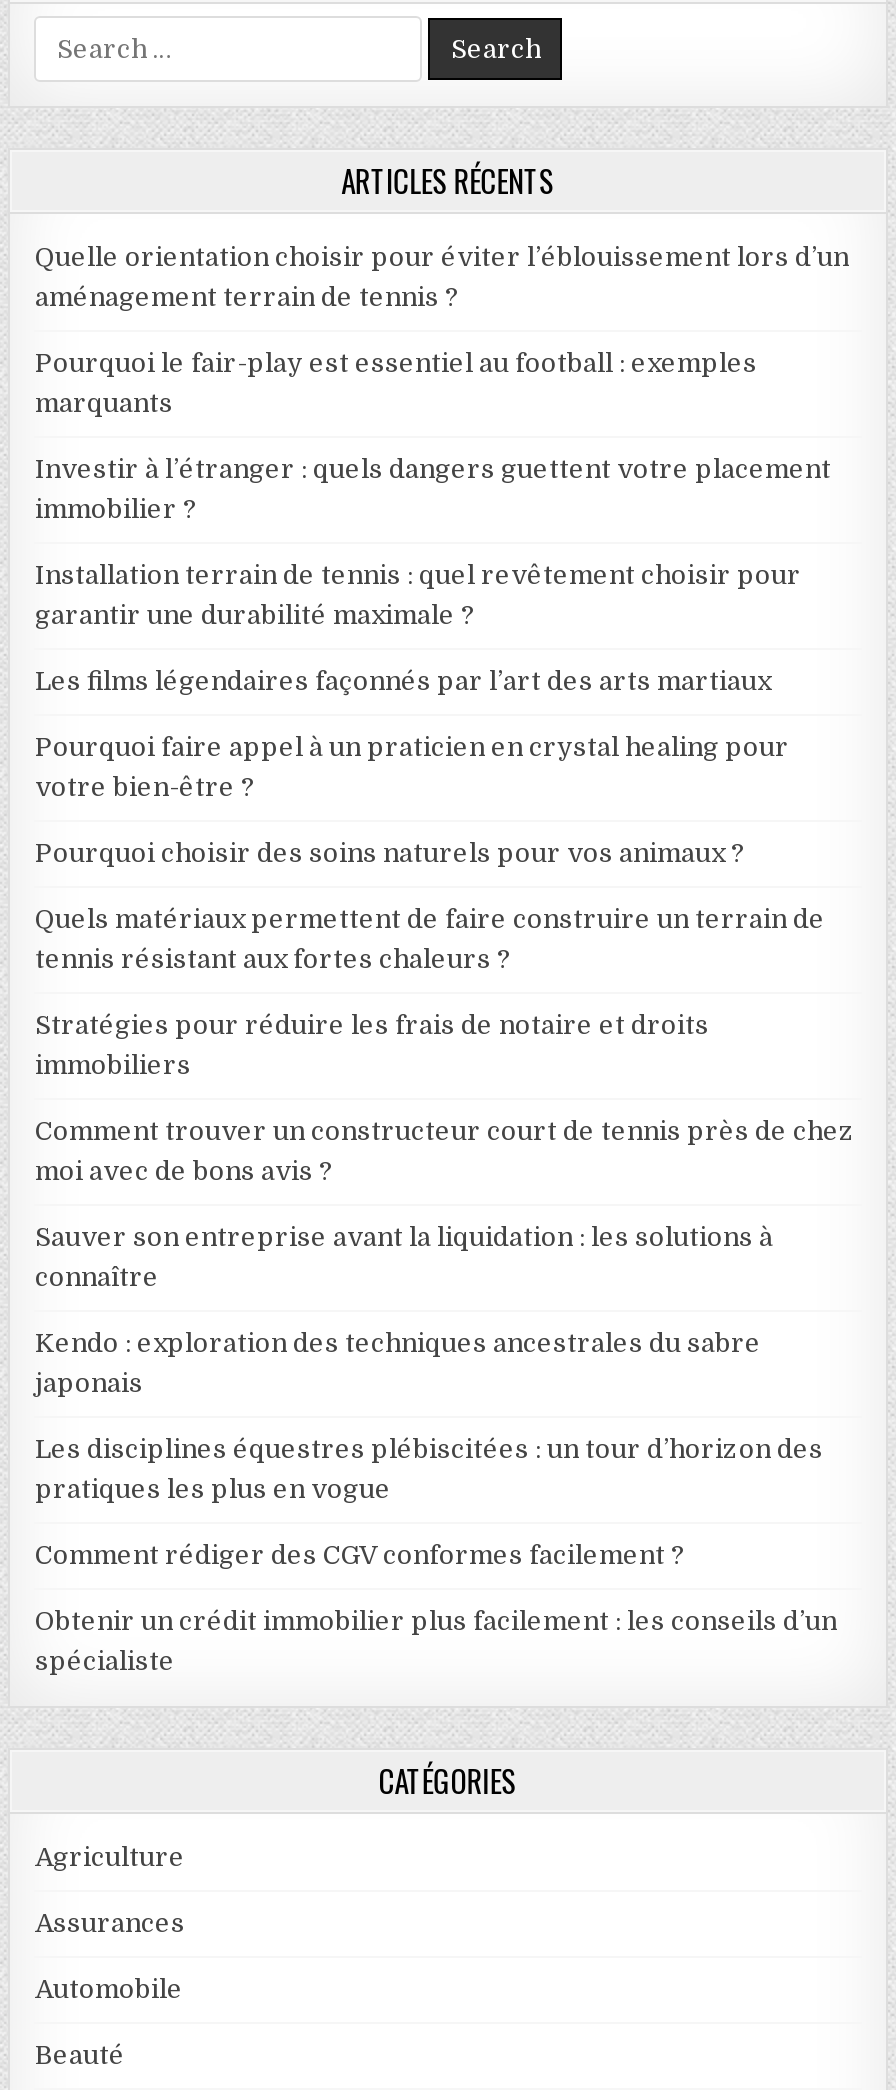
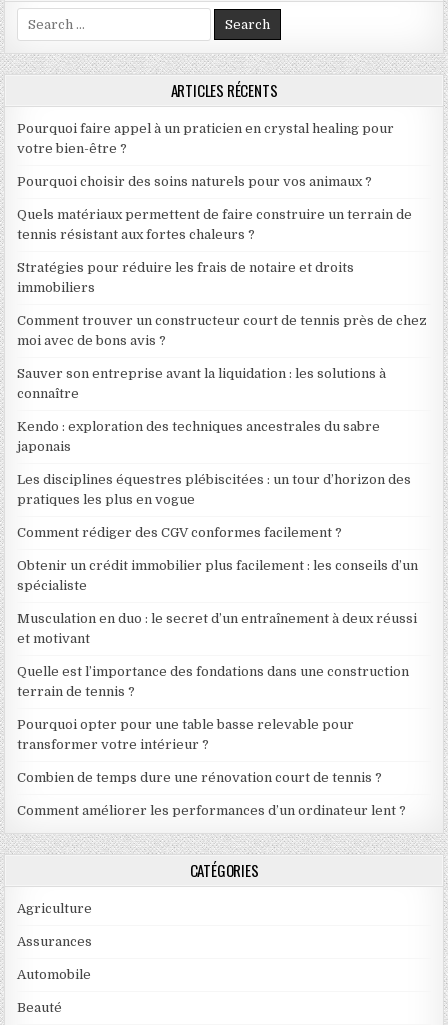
- Quelle orientation choisir pour éviter l’éblouissement lors d’un
- aménagement terrain de tennis ?
- Pourquoi le fair-play est essentiel au football : exemples
- marquants
- Investir à l’étranger : quels dangers guettent votre placement
- immobilier ?
- Installation terrain de tennis : quel revêtement choisir pour
- garantir une durabilité maximale ?
- Les films légendaires façonnés par l’art des arts martiaux

moved up: Pourquoi faire appel à un praticien en crystal healing pour | votre bien-être ? | Pourquoi choisir des soins naturels pour vos animaux ? | ... | Obtenir un crédit immobilier plus facilement : les conseils d’un | spécialiste

+ Musculation en duo : le secret d’un entraînement à deux réussi
+ et motivant
+ Quelle est l’importance des fondations dans une construction
+ terrain de tennis ?
+ Pourquoi opter pour une table basse relevable pour
+ transformer votre intérieur ?
+ Combien de temps dure une rénovation court de tennis ?
+ Comment améliorer les performances d’un ordinateur lent ?
